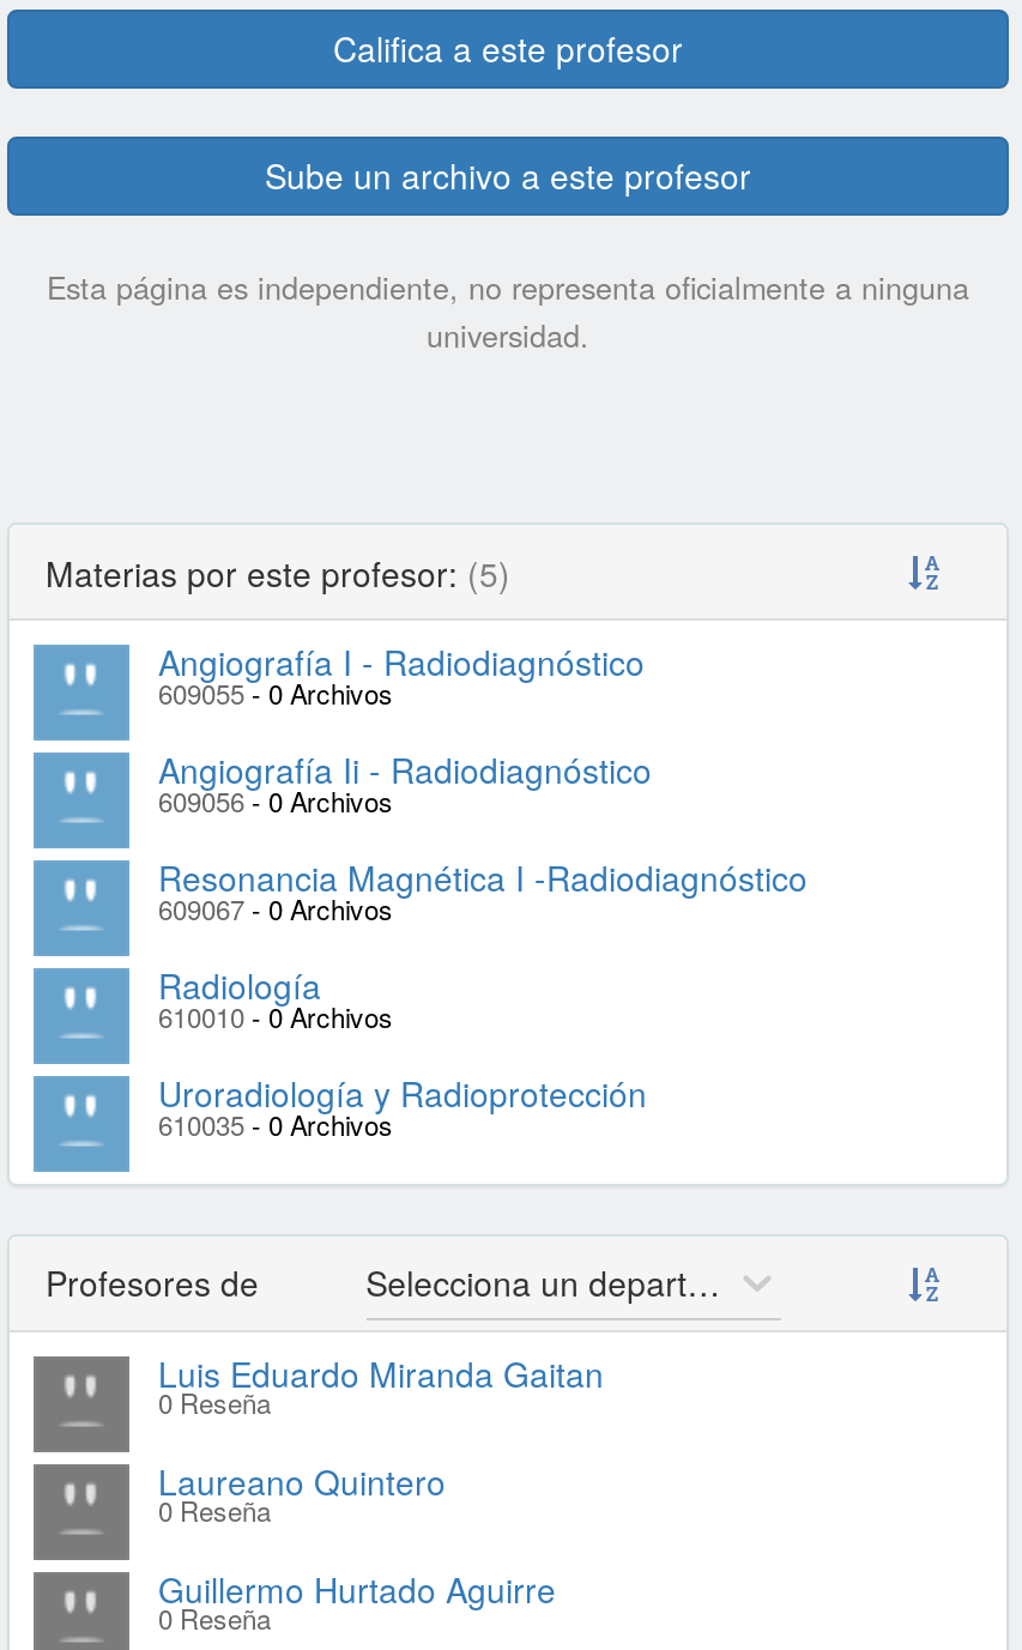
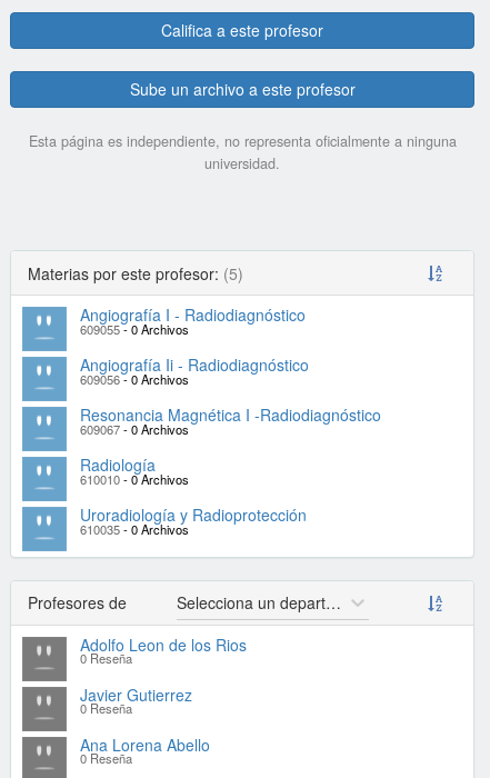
- Luis Eduardo Miranda Gaitan
+ Adolfo Leon de los Rios

- Laureano Quintero
+ Javier Gutierrez

- Guillermo Hurtado Aguirre
+ Ana Lorena Abello
